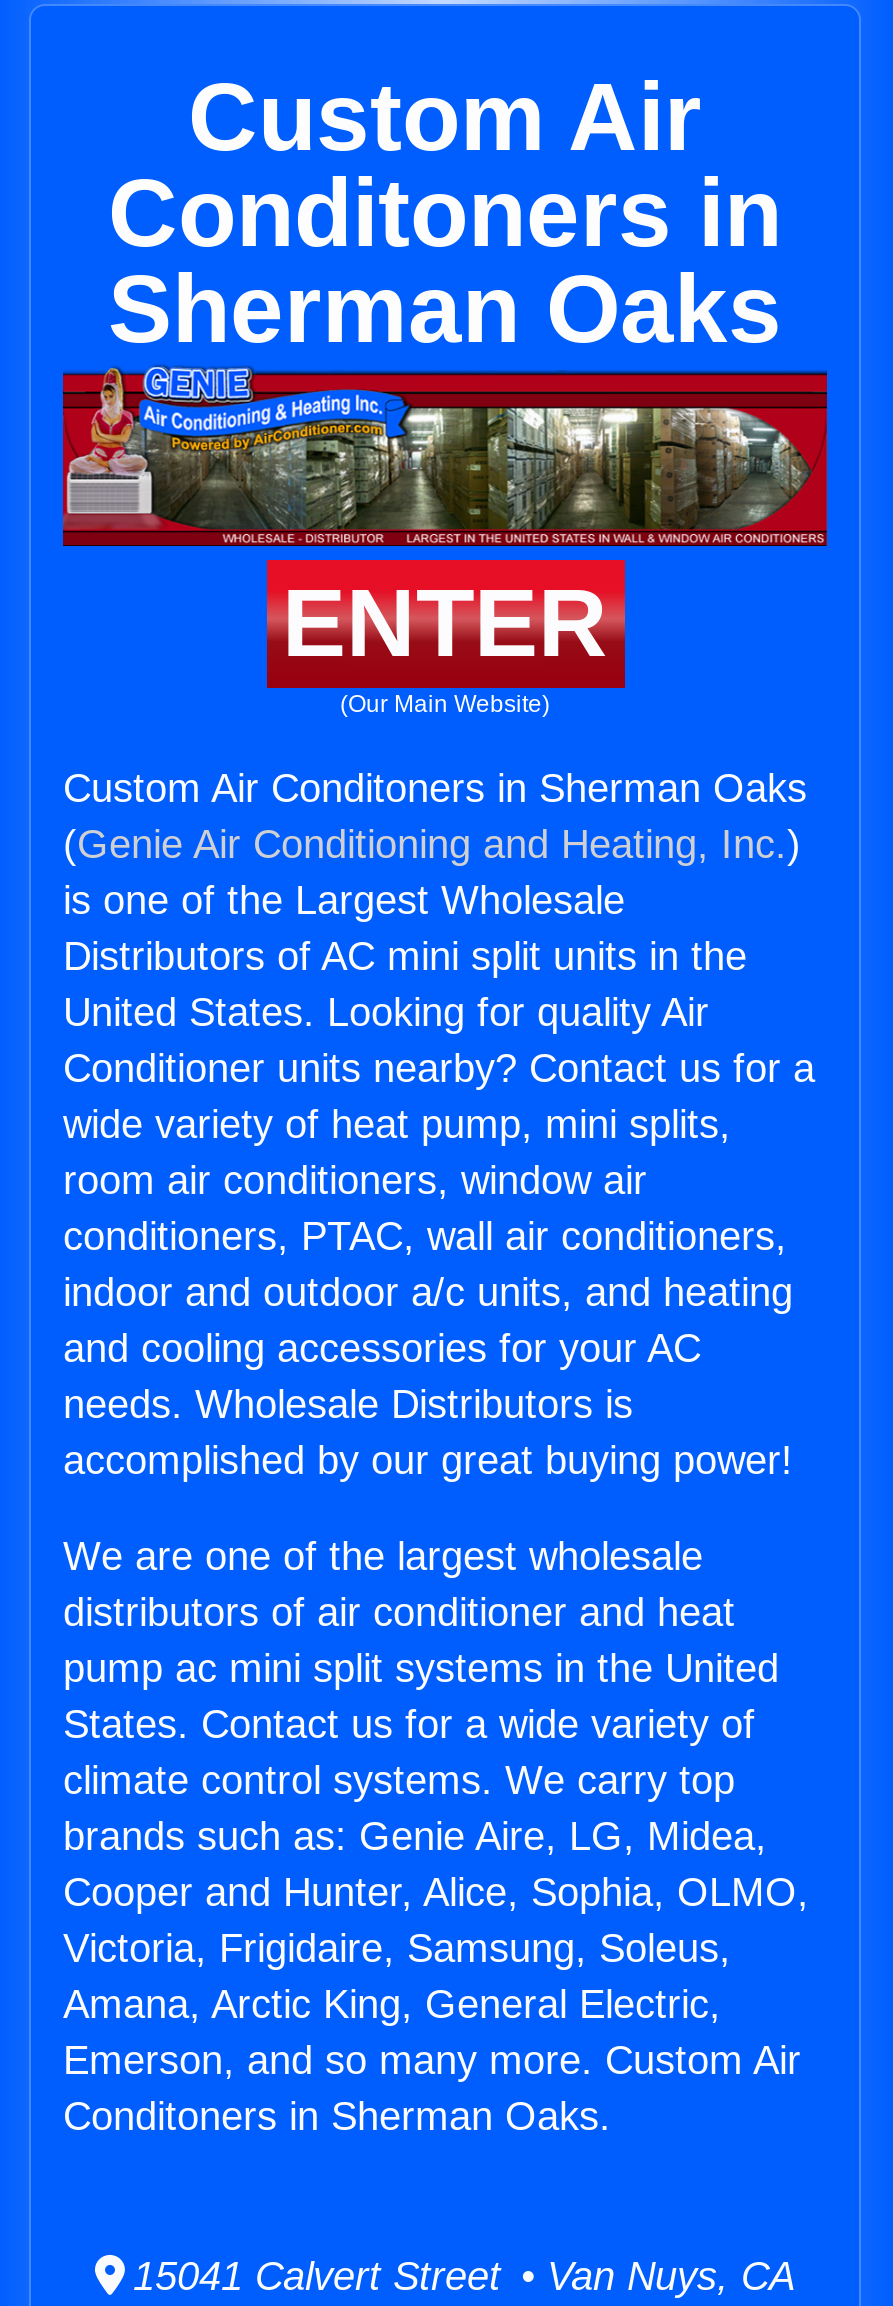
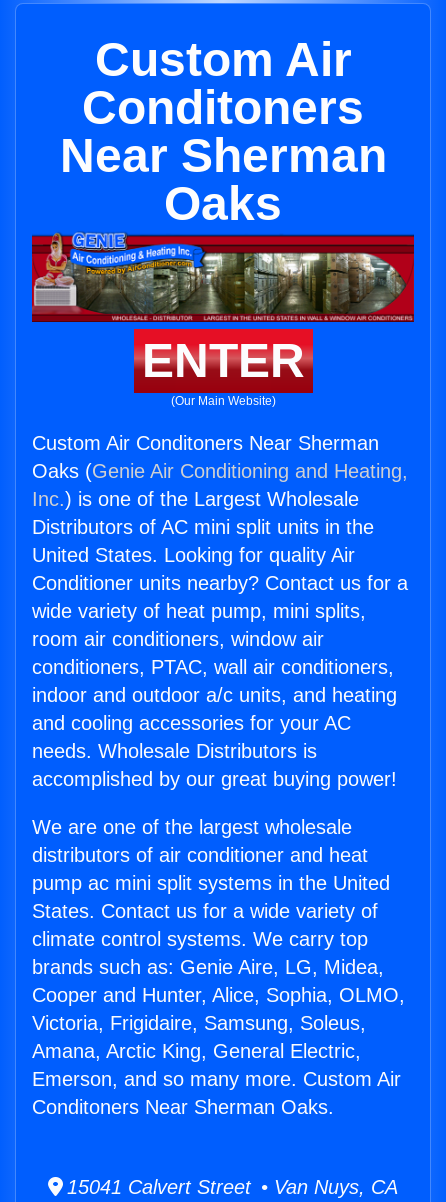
- Conditoners in
- Sherman Oaks
+ Conditoners
+ Near Sherman
+ Oaks

- Custom Air Conditoners in Sherman Oaks
- (Genie Air Conditioning and Heating, Inc.)
- is one of the Largest Wholesale
+ Custom Air Conditoners Near Sherman
+ Oaks (Genie Air Conditioning and Heating,
+ Inc.) is one of the Largest Wholesale

- Conditoners in Sherman Oaks.
+ Conditoners Near Sherman Oaks.
